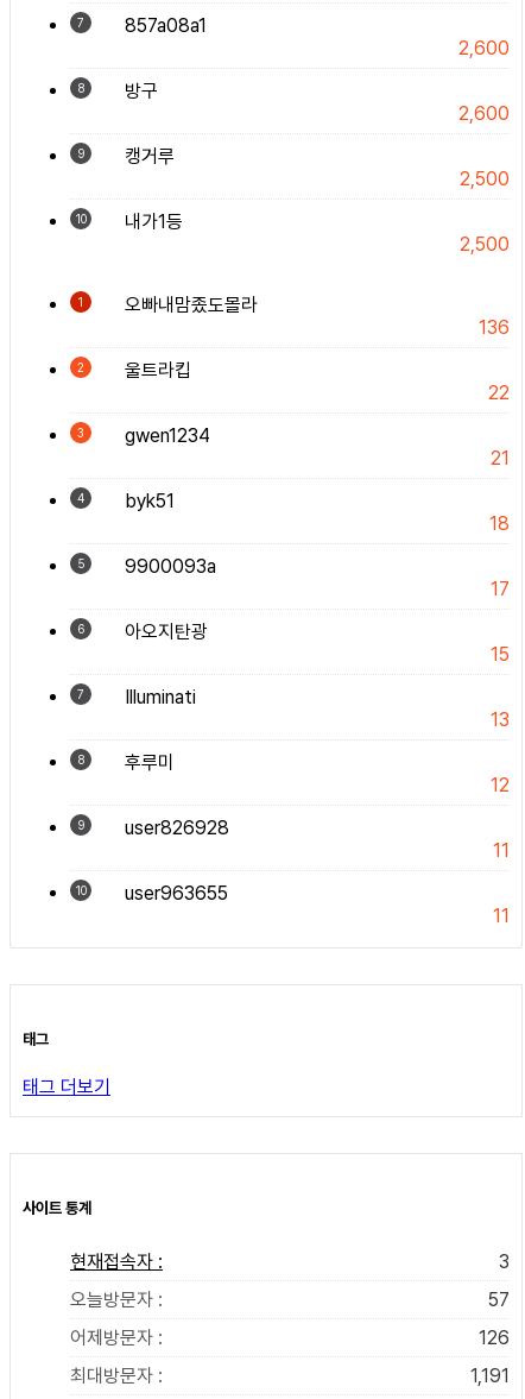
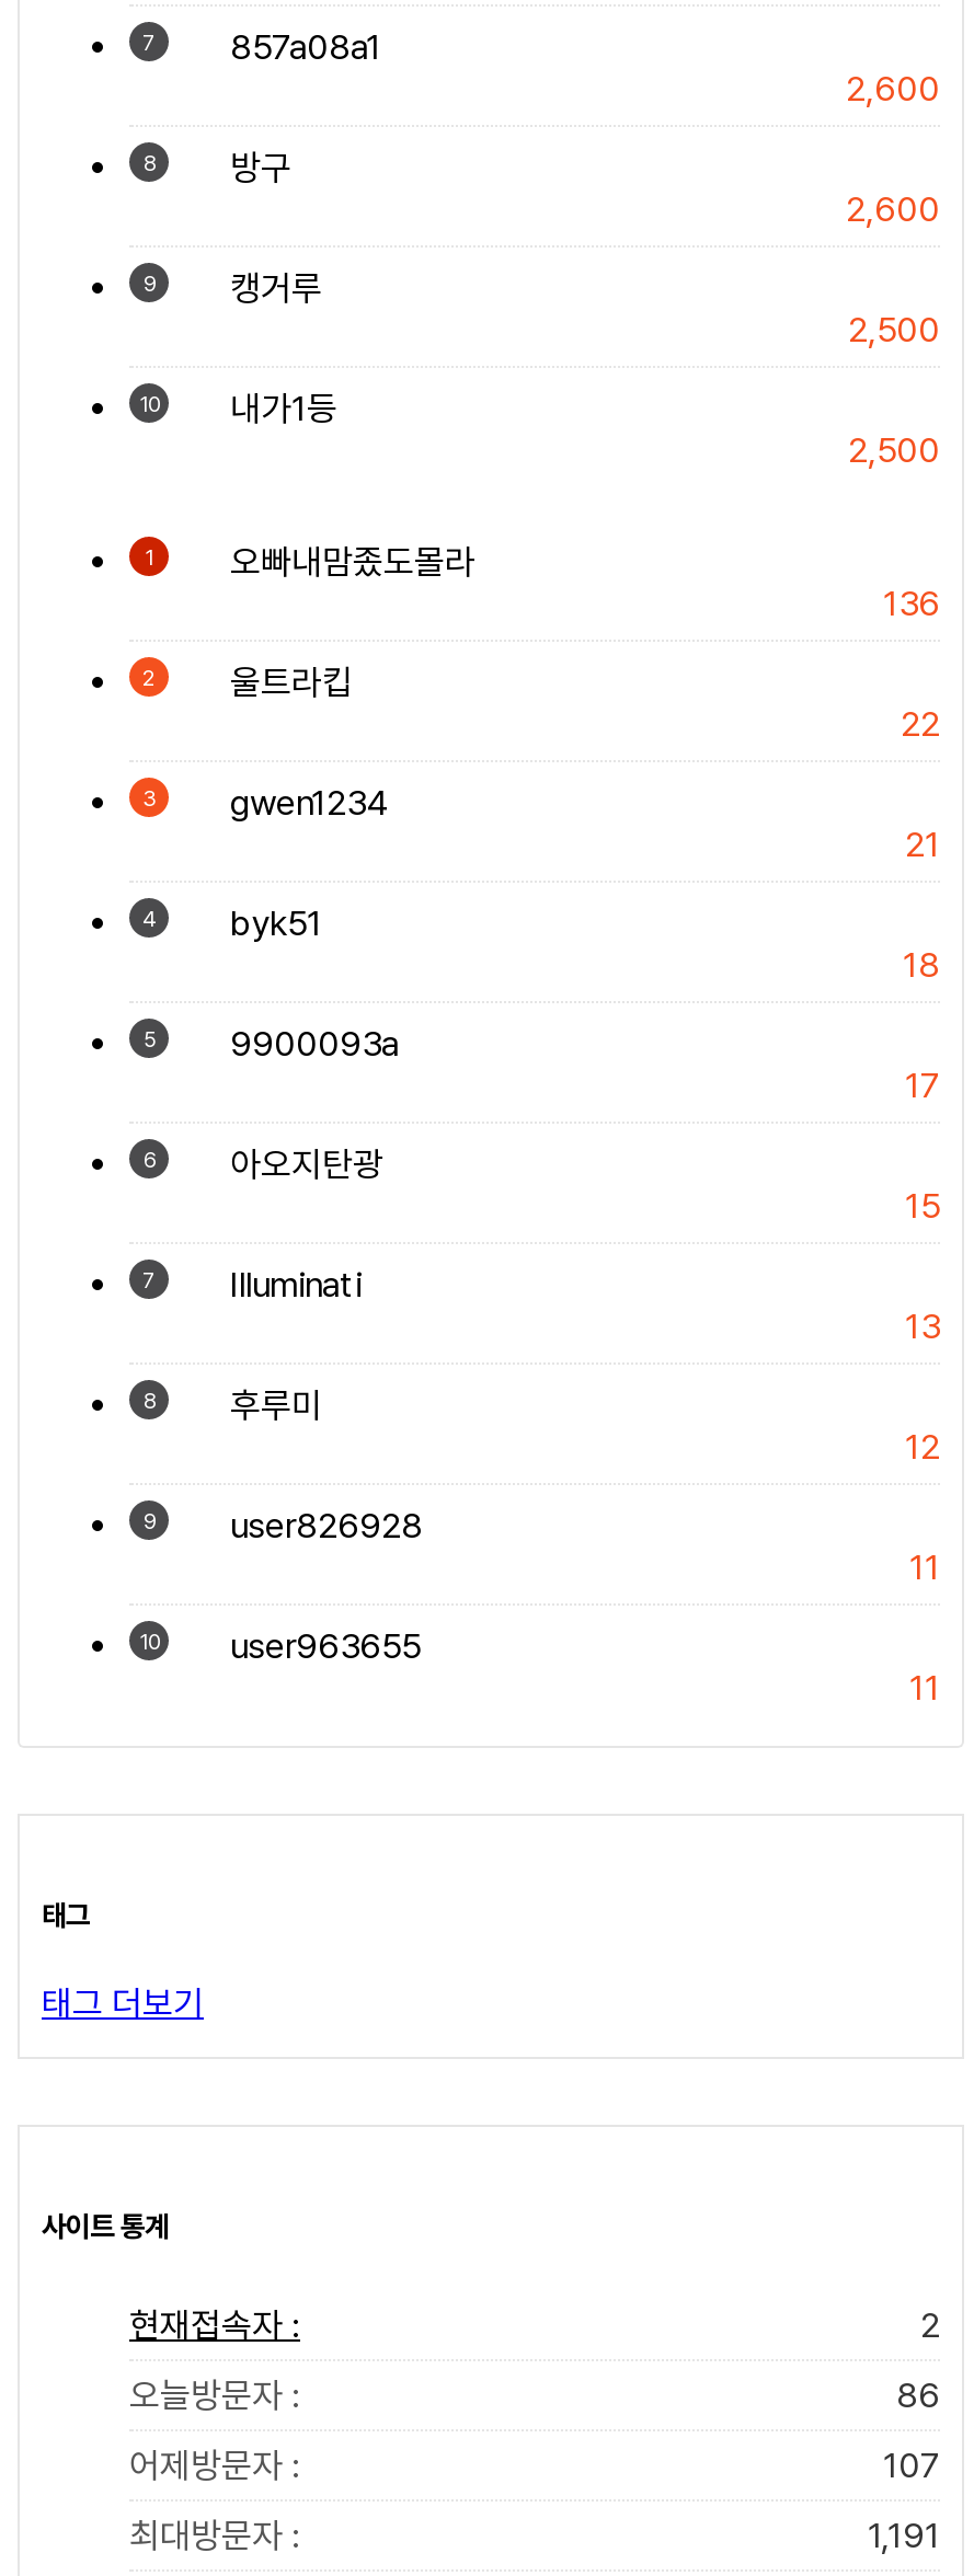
- 3
+ 2

- 57
+ 86

- 126
+ 107
